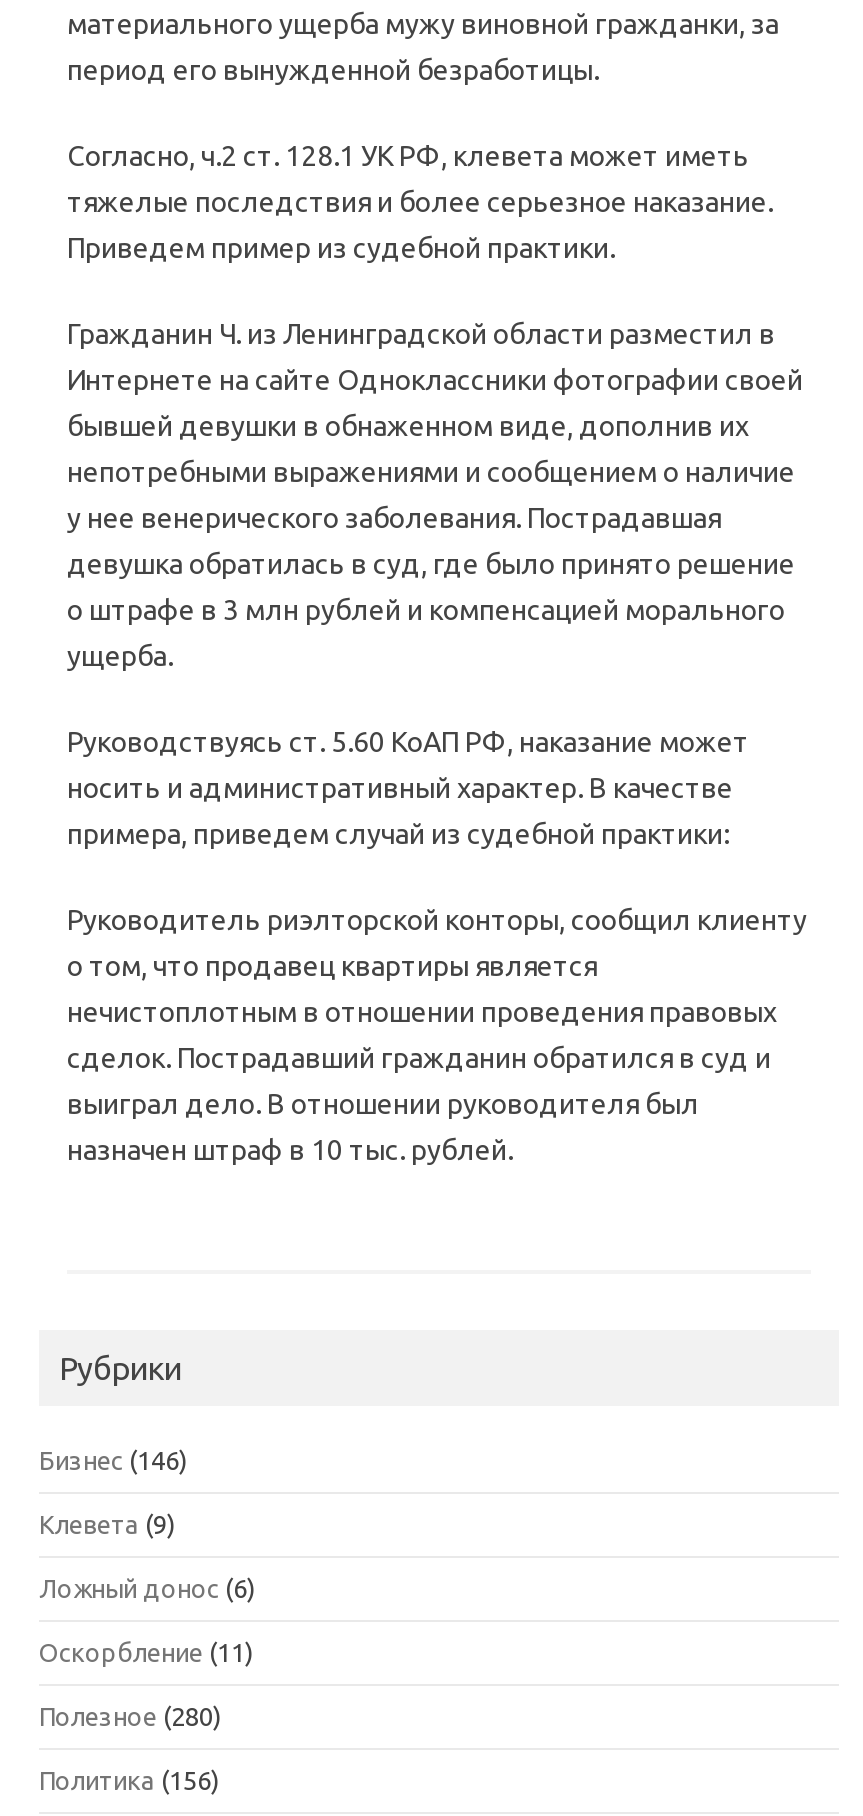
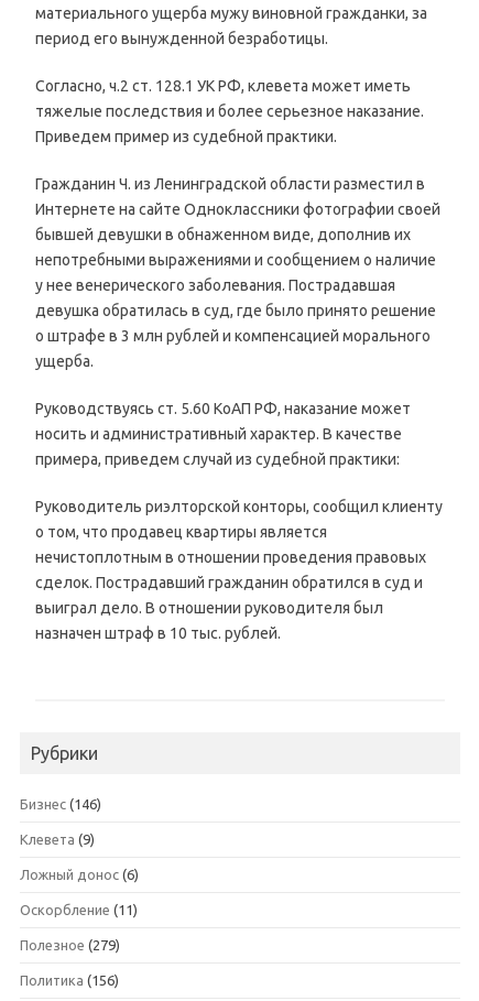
- Полезное (280)
+ Полезное (279)
